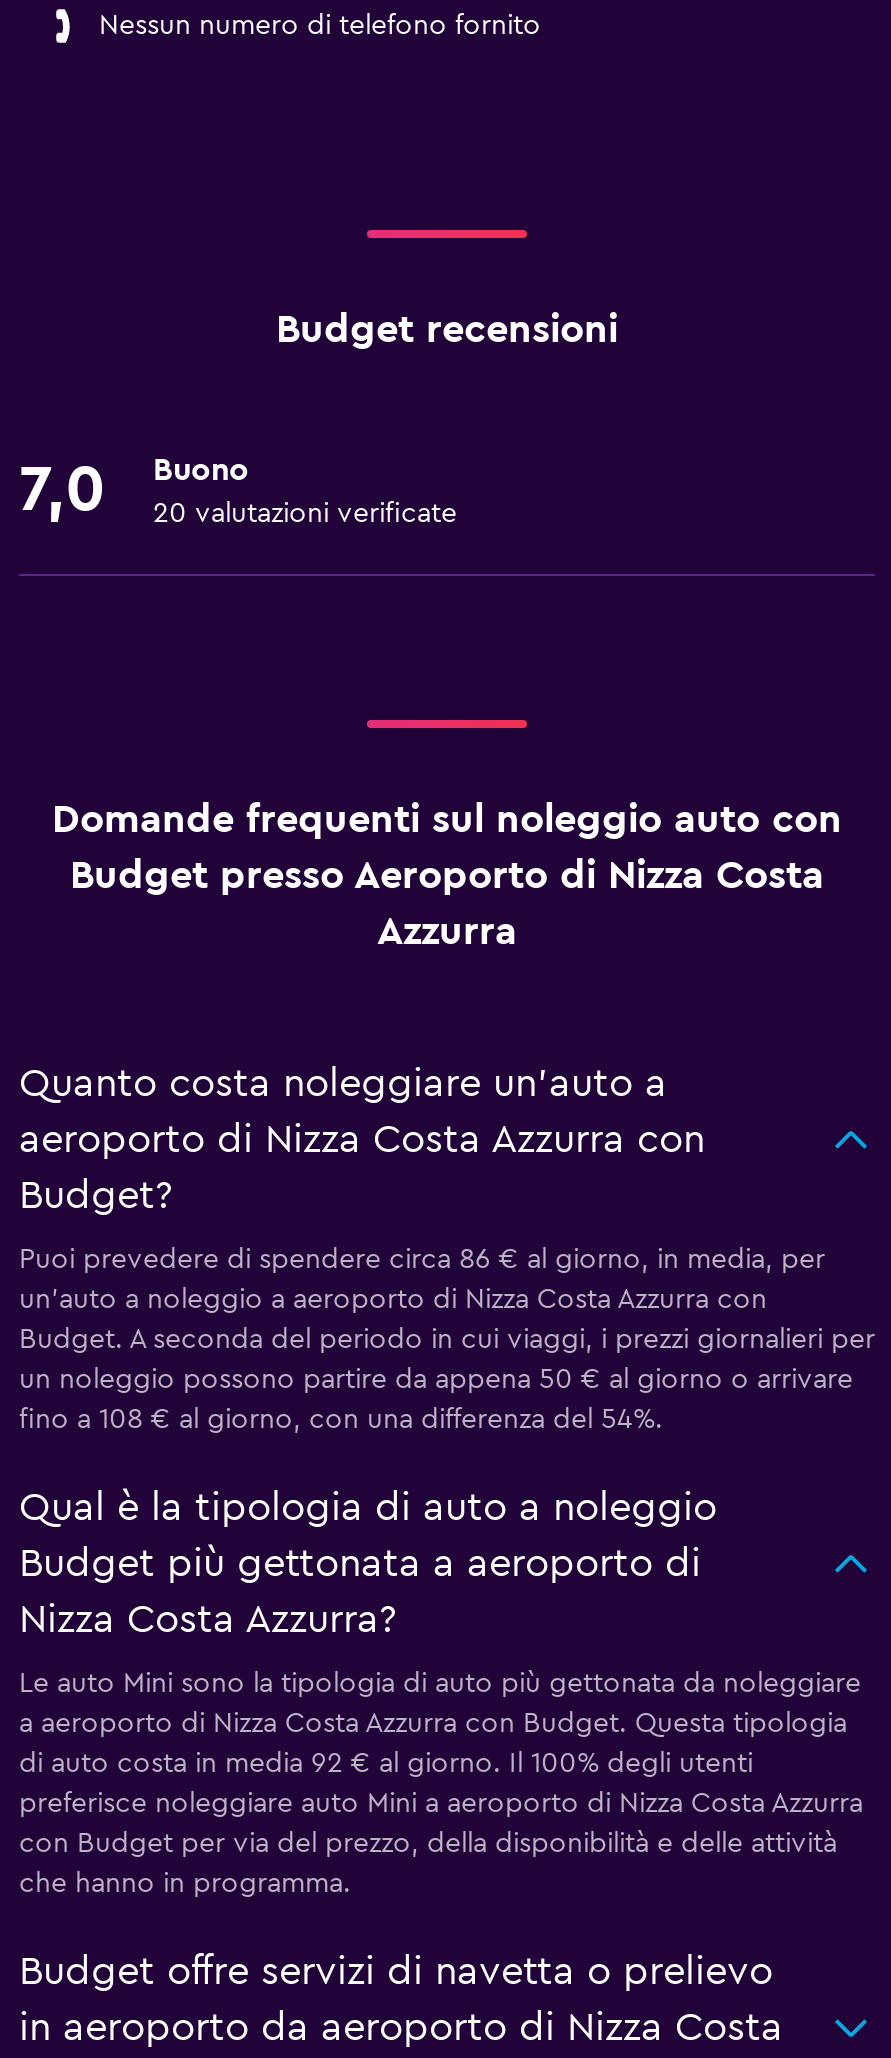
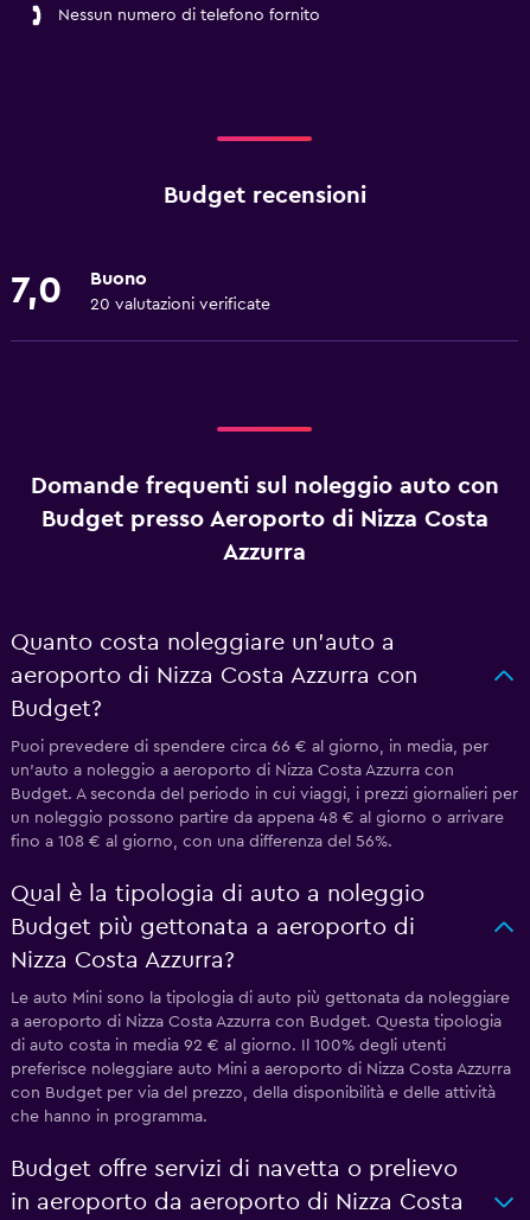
- Puoi prevedere di spendere circa 86 € al giorno, in media, per
+ Puoi prevedere di spendere circa 66 € al giorno, in media, per

- un noleggio possono partire da appena 50 € al giorno o arrivare
+ un noleggio possono partire da appena 48 € al giorno o arrivare

- fino a 108 € al giorno, con una differenza del 54%.
+ fino a 108 € al giorno, con una differenza del 56%.
